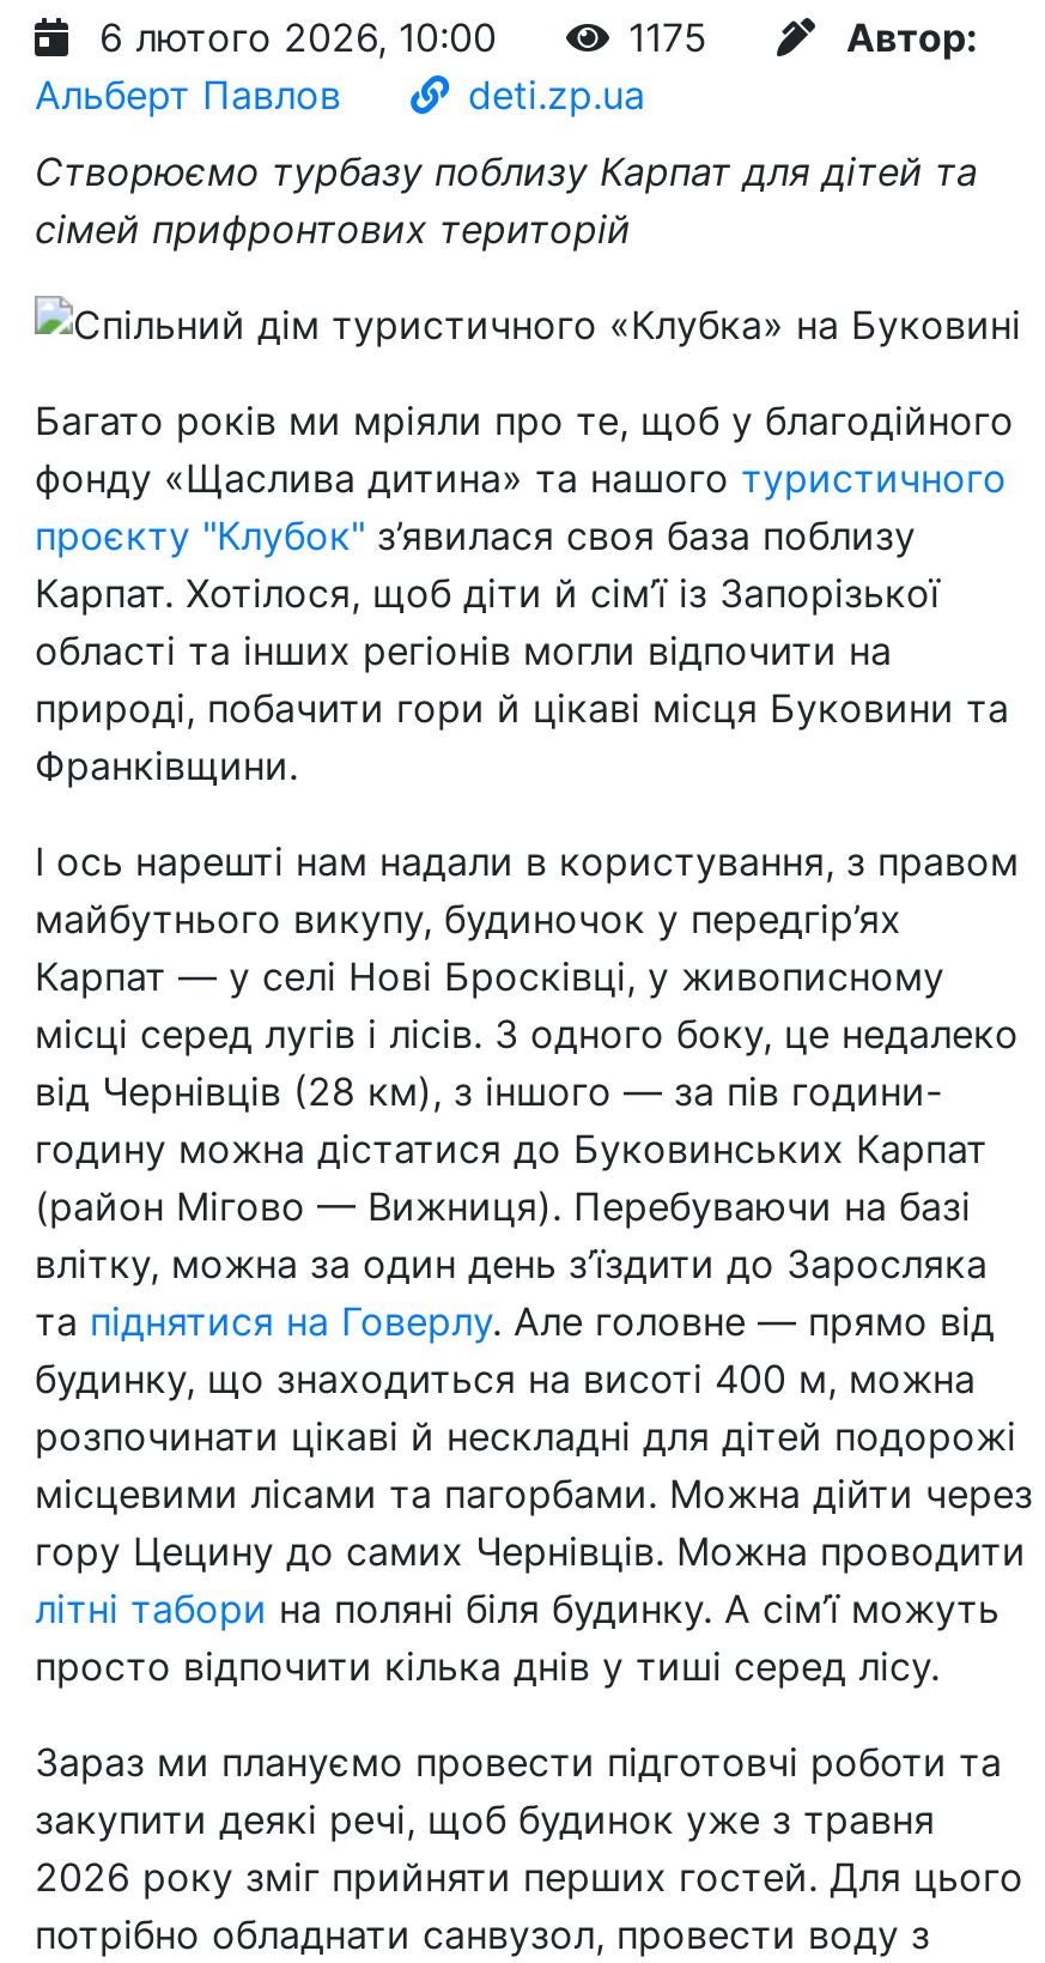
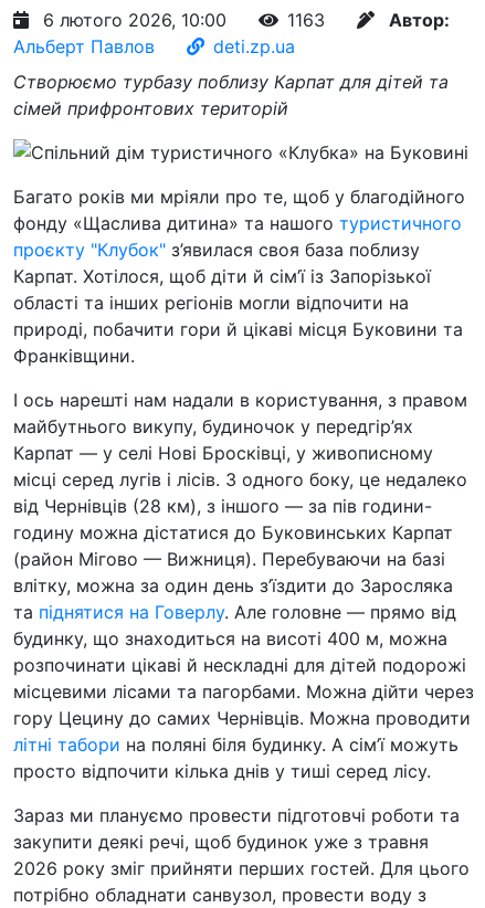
- 1175
+ 1163
